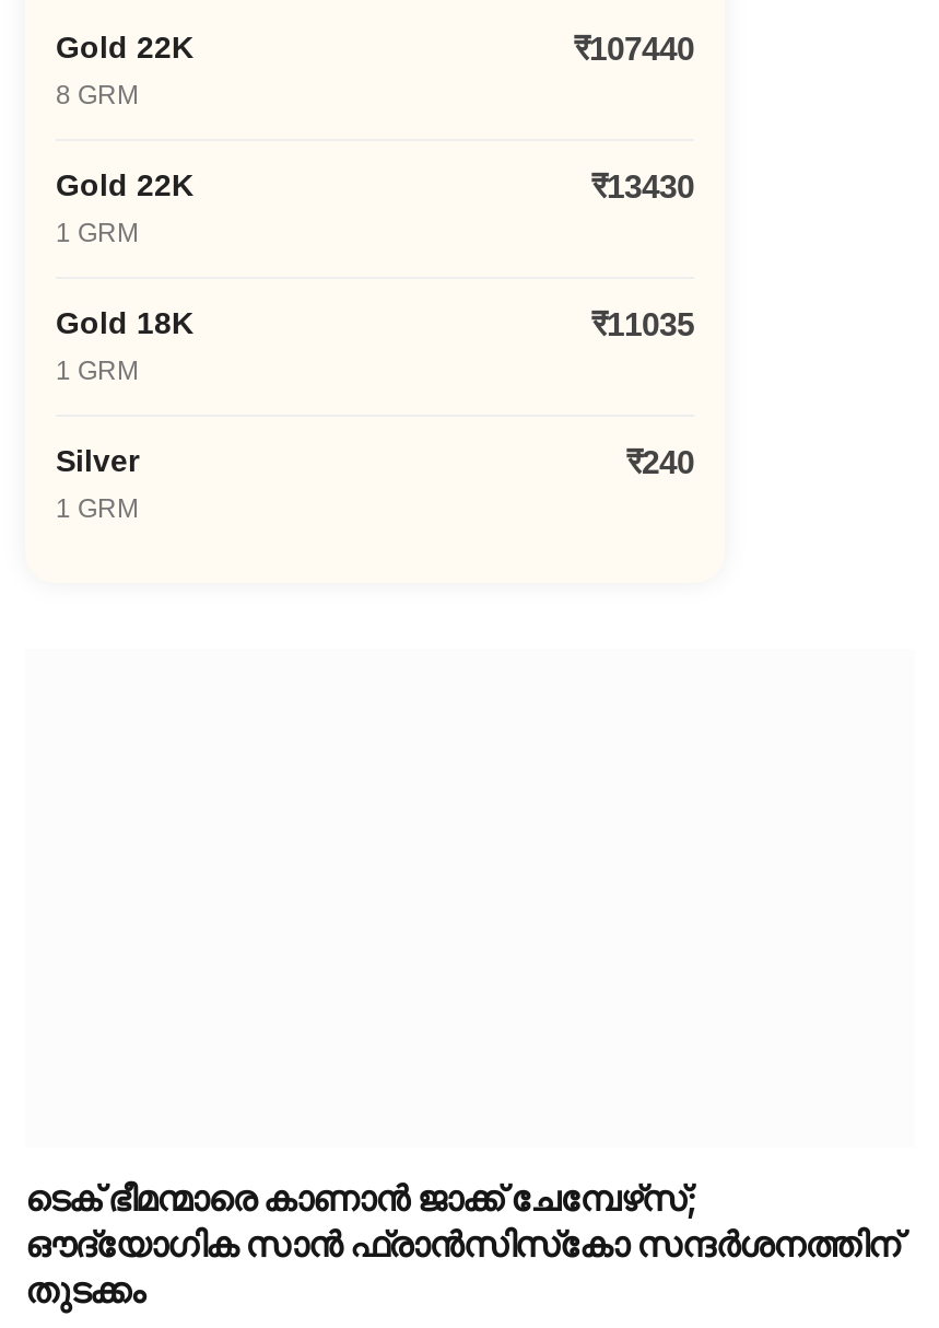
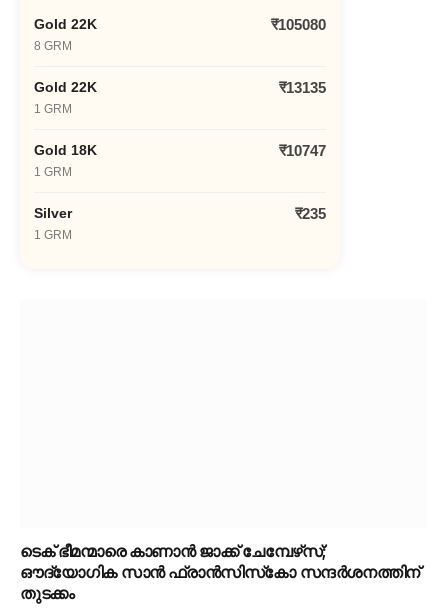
- ₹107440
+ ₹105080

- ₹13430
+ ₹13135

- ₹11035
+ ₹10747

- ₹240
+ ₹235
